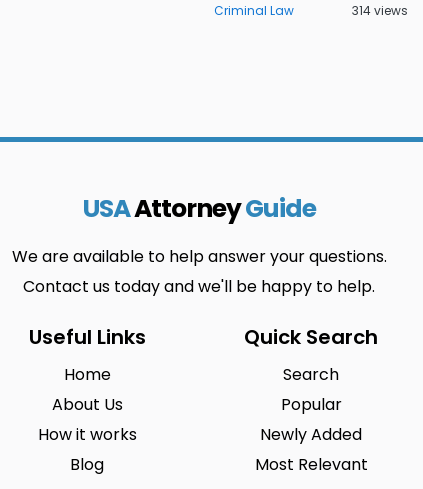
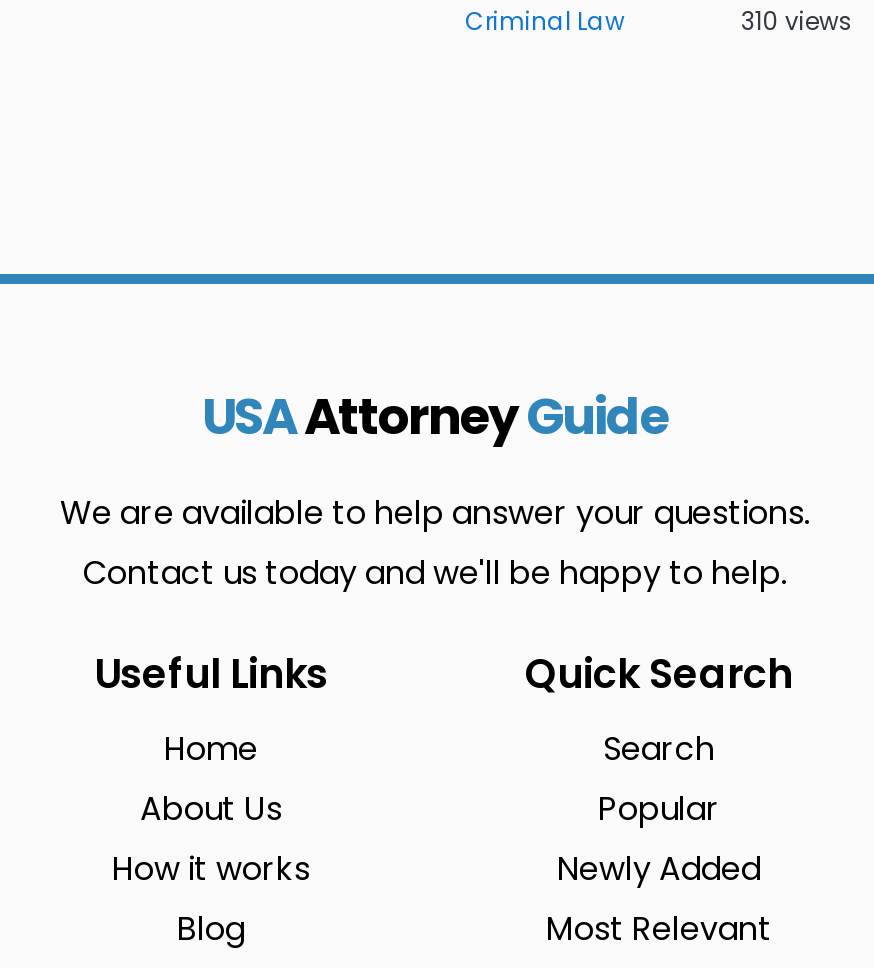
- 314 views
+ 310 views
